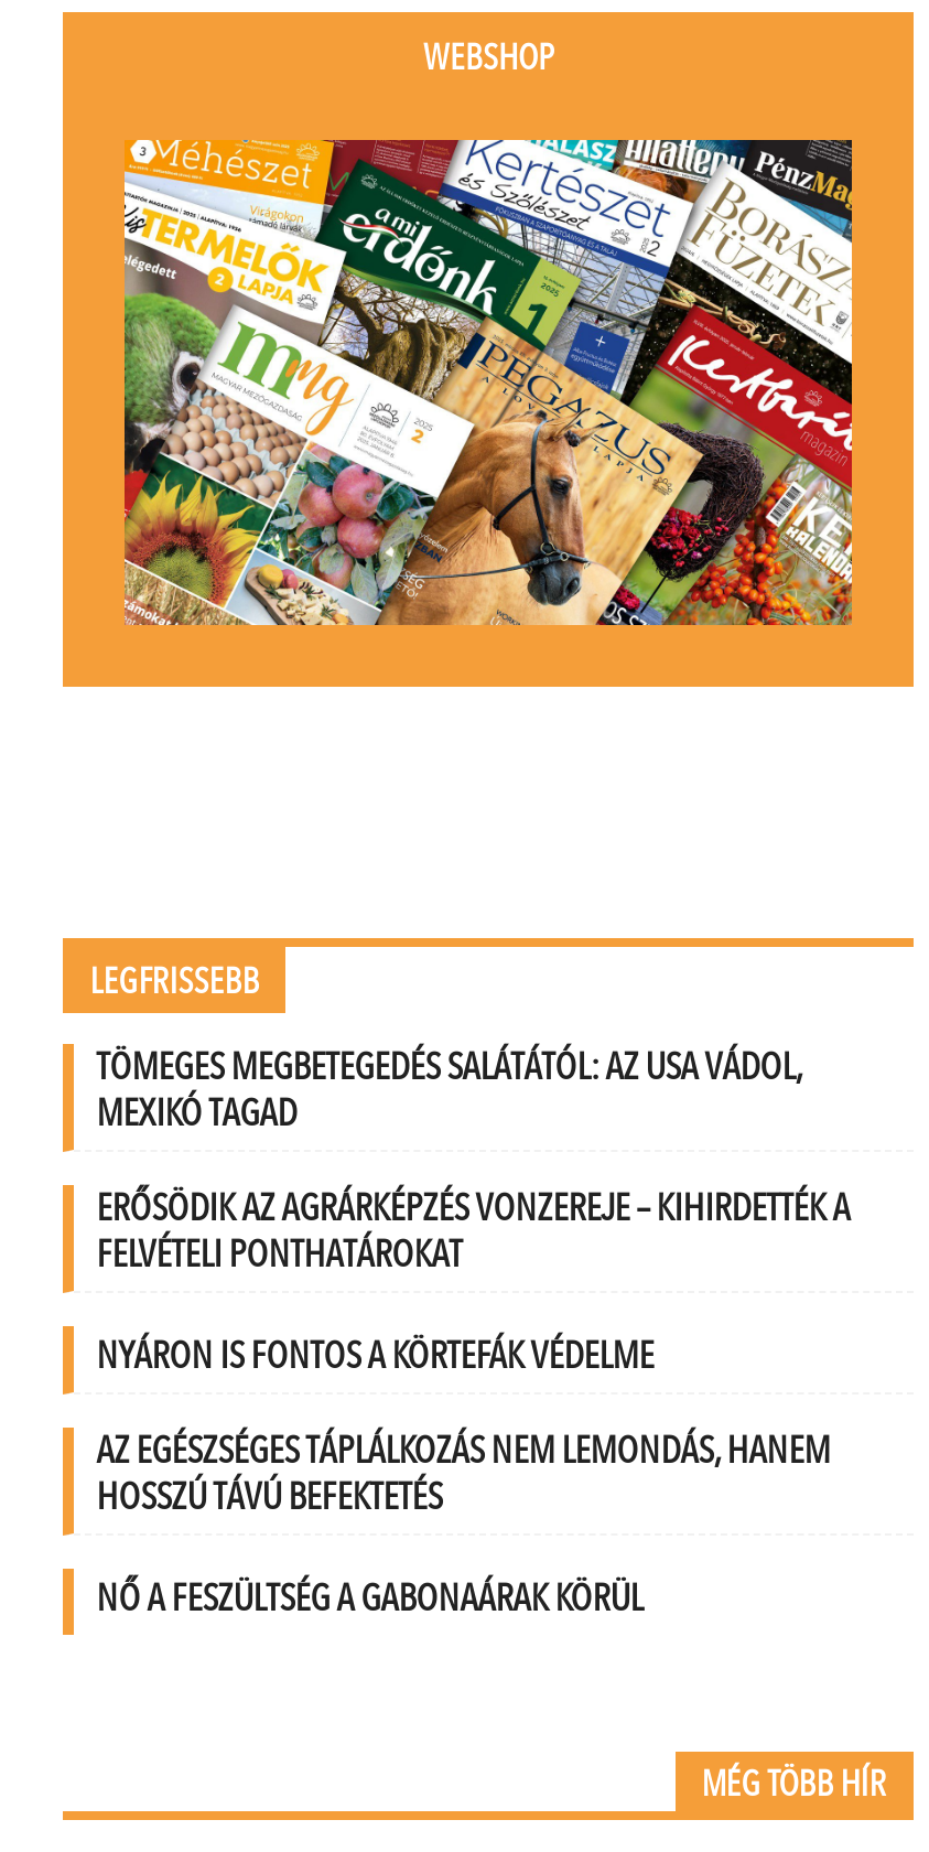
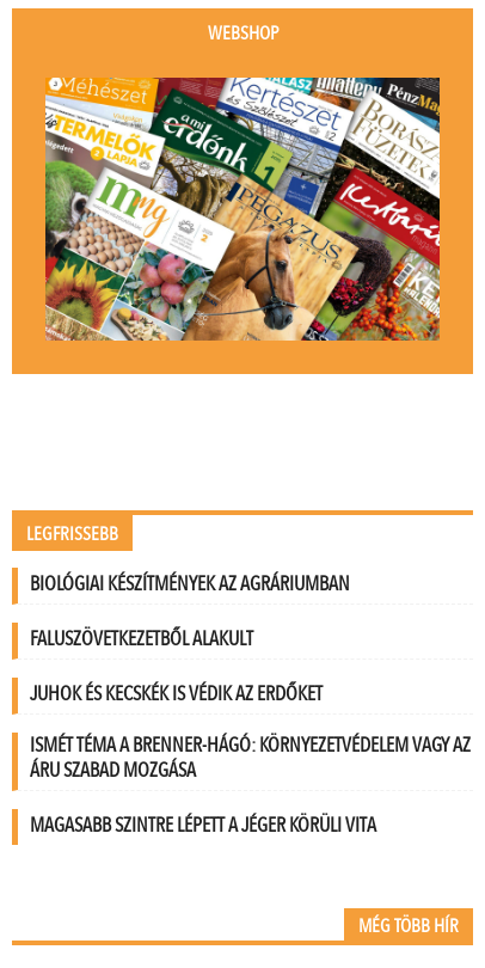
- TÖMEGES MEGBETEGEDÉS SALÁTÁTÓL: AZ USA VÁDOL,
- MEXIKÓ TAGAD
+ BIOLÓGIAI KÉSZÍTMÉNYEK AZ AGRÁRIUMBAN

- ERŐSÖDIK AZ AGRÁRKÉPZÉS VONZEREJE – KIHIRDETTÉK A
- FELVÉTELI PONTHATÁROKAT
+ FALUSZÖVETKEZETBŐL ALAKULT

- NYÁRON IS FONTOS A KÖRTEFÁK VÉDELME
+ JUHOK ÉS KECSKÉK IS VÉDIK AZ ERDŐKET

- AZ EGÉSZSÉGES TÁPLÁLKOZÁS NEM LEMONDÁS, HANEM
- HOSSZÚ TÁVÚ BEFEKTETÉS
+ ISMÉT TÉMA A BRENNER-HÁGÓ: KÖRNYEZETVÉDELEM VAGY AZ
+ ÁRU SZABAD MOZGÁSA

- NŐ A FESZÜLTSÉG A GABONAÁRAK KÖRÜL
+ MAGASABB SZINTRE LÉPETT A JÉGER KÖRÜLI VITA
